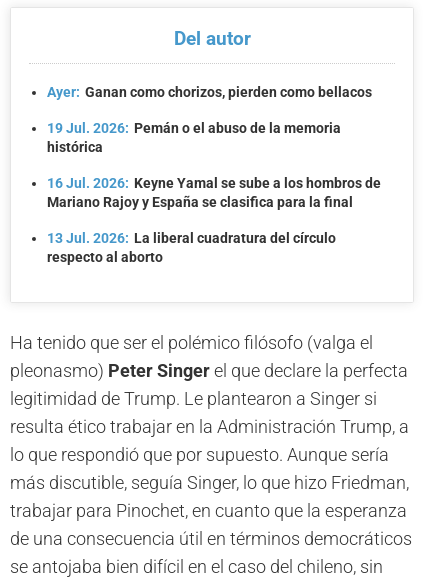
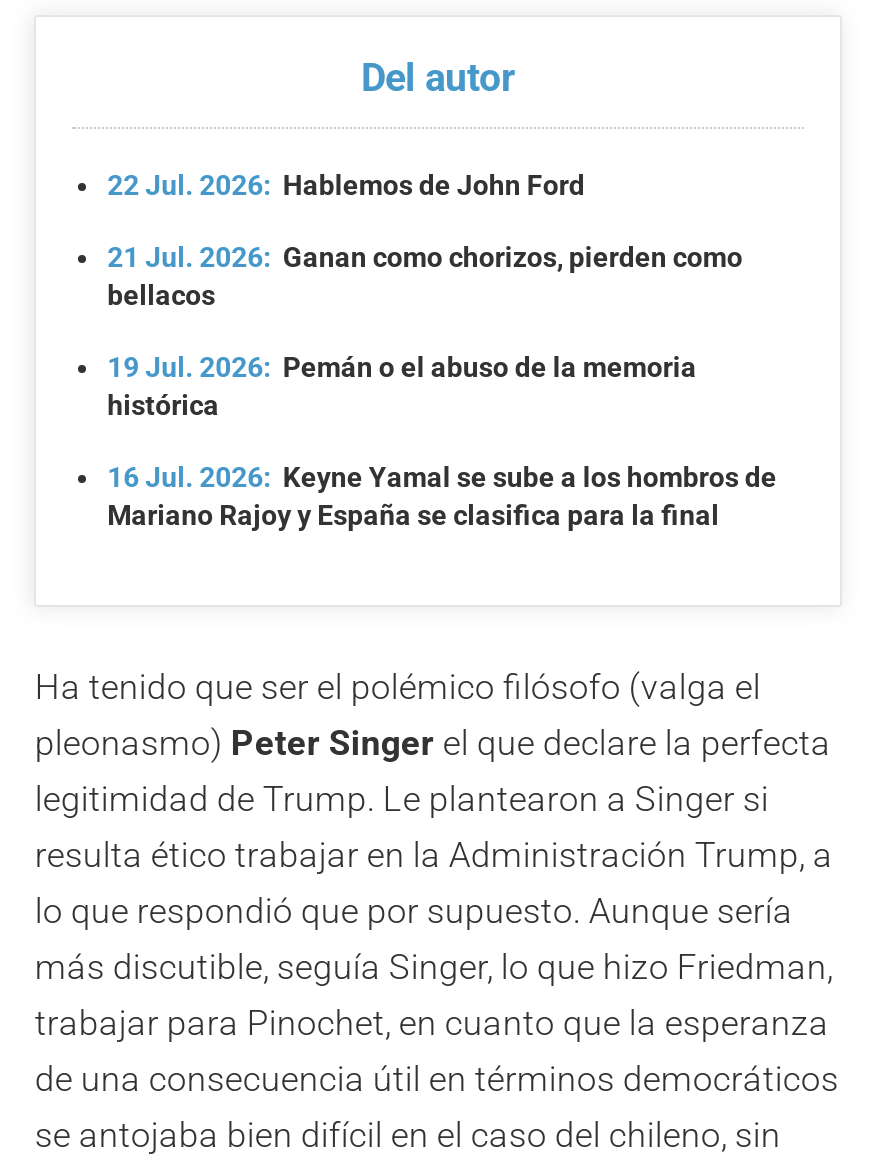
- Ayer: Ganan como chorizos, pierden como bellacos
+ 22 Jul. 2026: Hablemos de John Ford
+ 21 Jul. 2026: Ganan como chorizos, pierden como
+ bellacos

moved down: 19 Jul. 2026: Pemán o el abuso de la memoria | histórica | 16 Jul. 2026: Keyne Yamal se sube a los hombros de | Mariano Rajoy y España se clasifica para la final

- 13 Jul. 2026: La liberal cuadratura del círculo
- respecto al aborto
